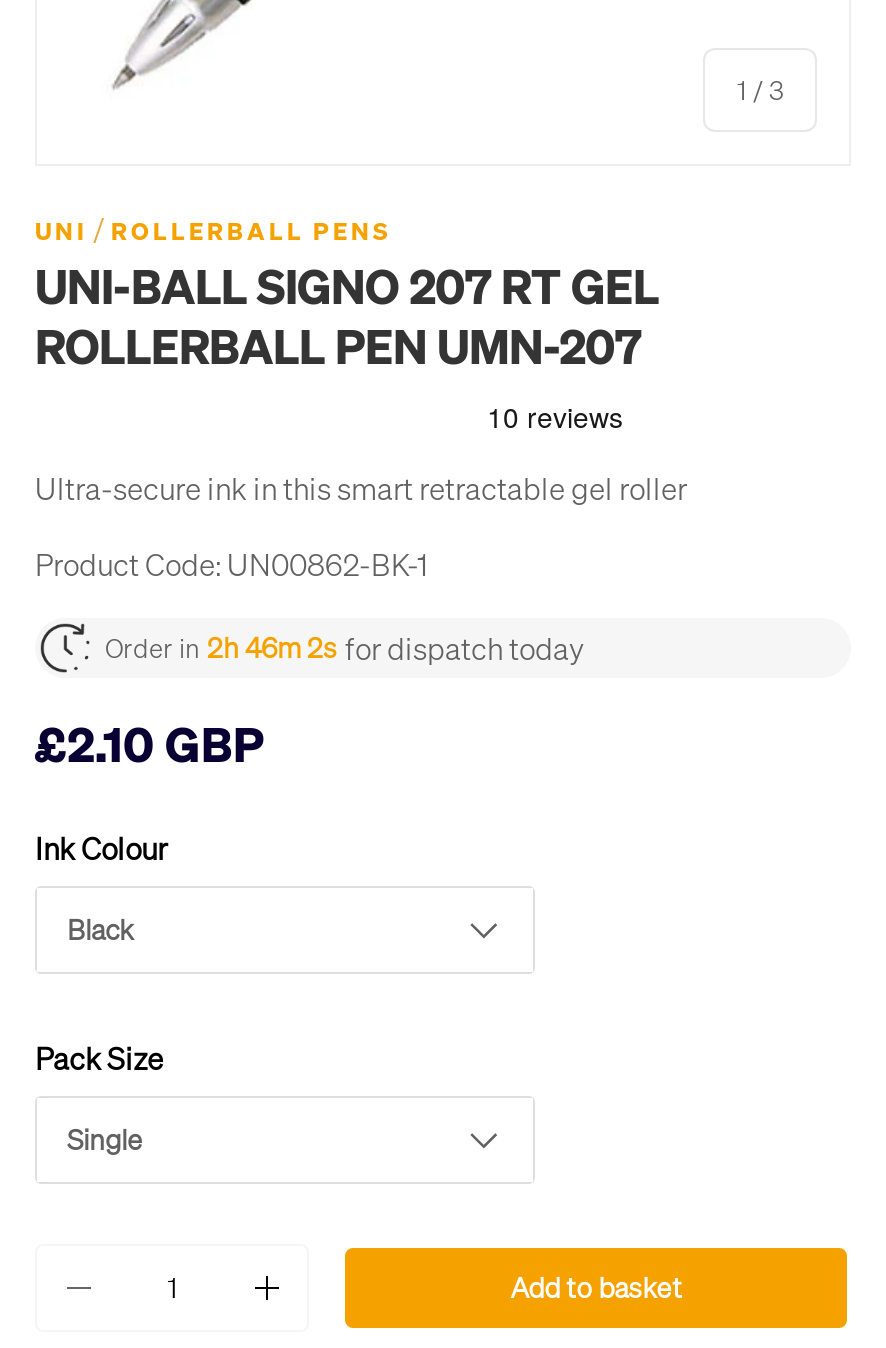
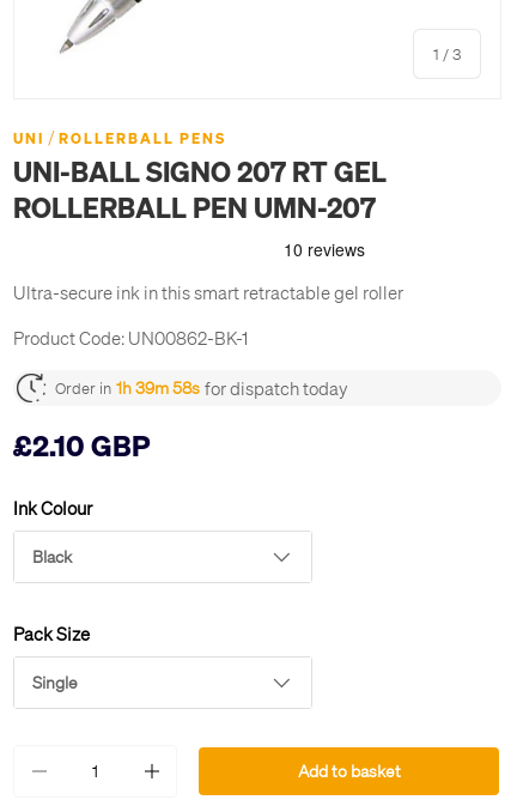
- Order in 2h 46m 2s for dispatch today
+ Order in 1h 39m 58s for dispatch today
